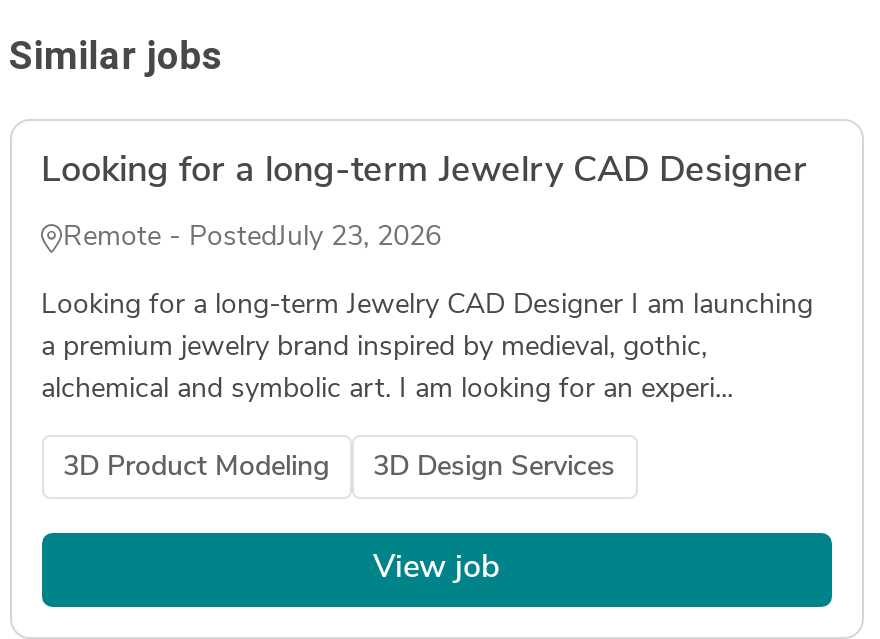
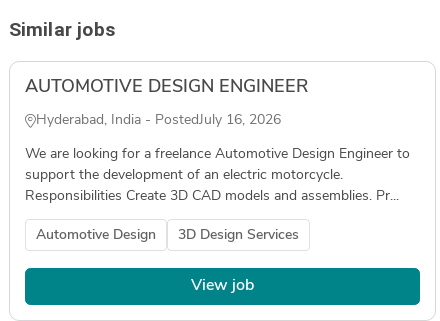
- Looking for a long-term Jewelry CAD Designer
+ AUTOMOTIVE DESIGN ENGINEER

- Remote - PostedJuly 23, 2026
+ Hyderabad, India - PostedJuly 16, 2026

- Looking for a long-term Jewelry CAD Designer I am launching
- a premium jewelry brand inspired by medieval, gothic,
- alchemical and symbolic art. I am looking for an experi...
+ We are looking for a freelance Automotive Design Engineer to
+ support the development of an electric motorcycle.
+ Responsibilities Create 3D CAD models and assemblies. Pr...

- 3D Product Modeling
+ Automotive Design
